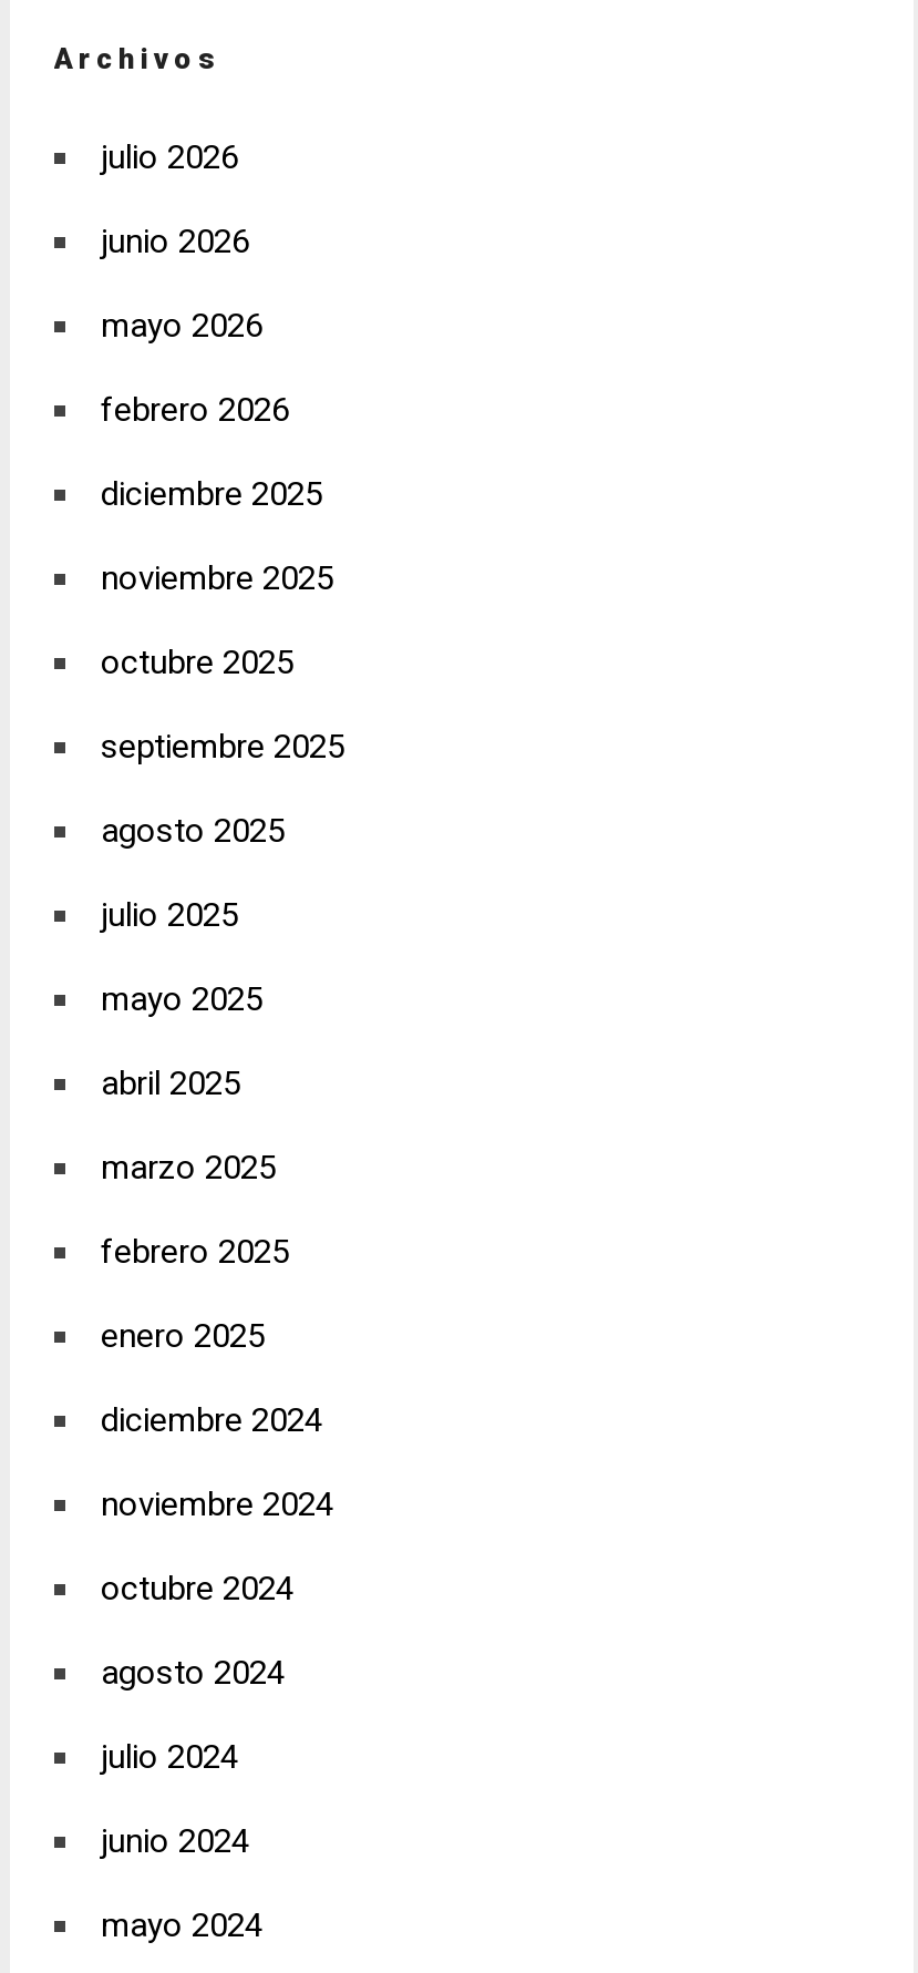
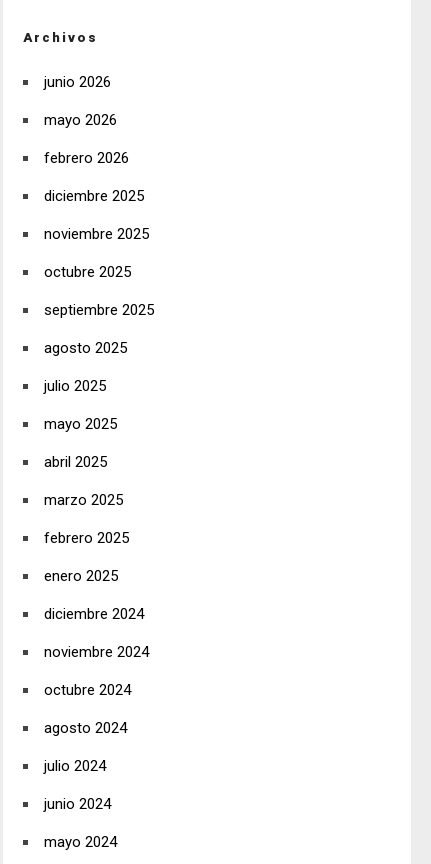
- julio 2026
